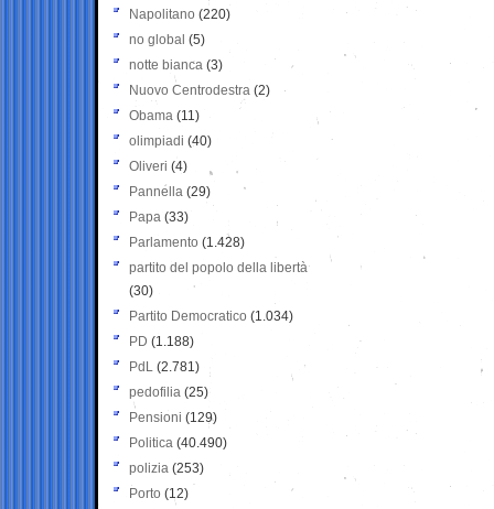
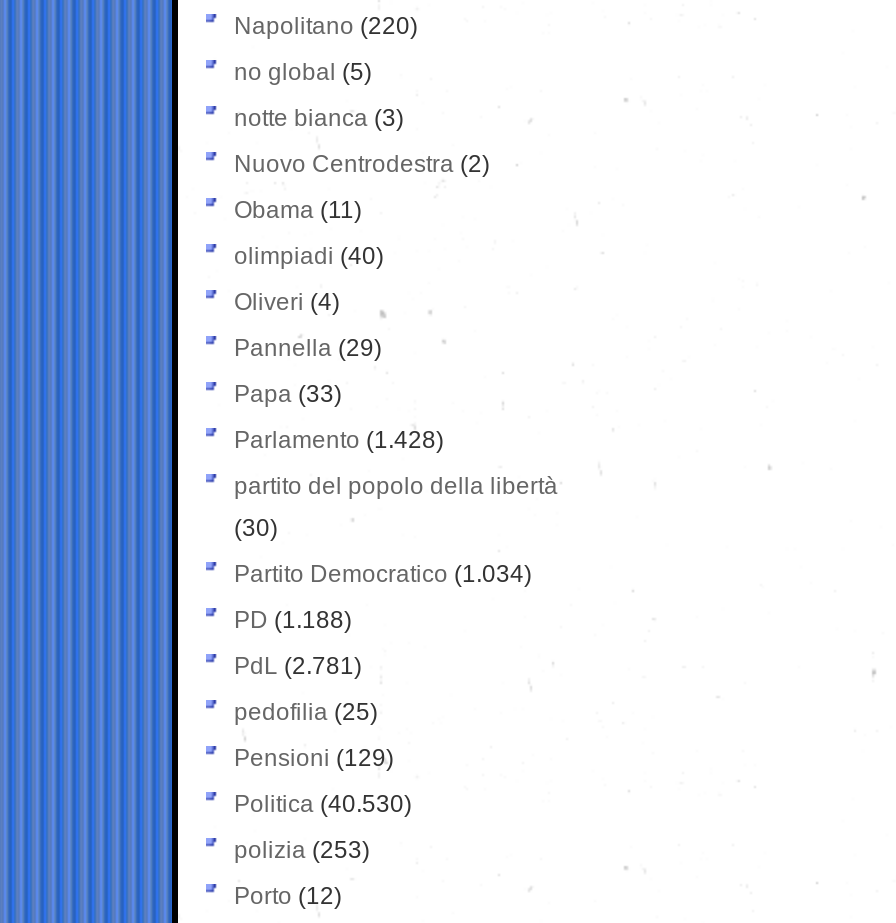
- Politica (40.490)
+ Politica (40.530)
